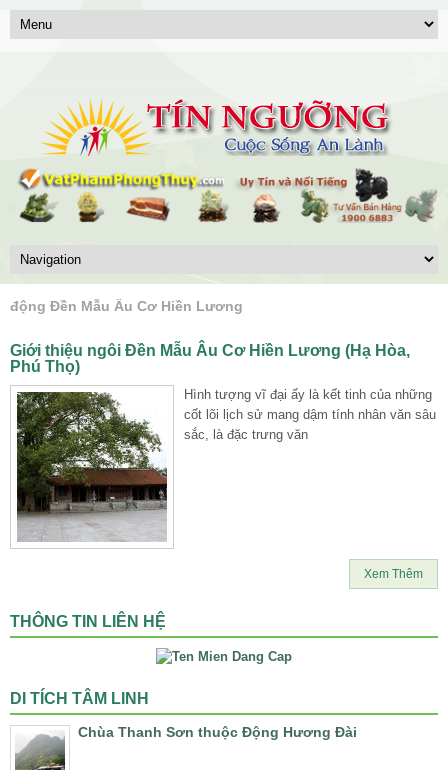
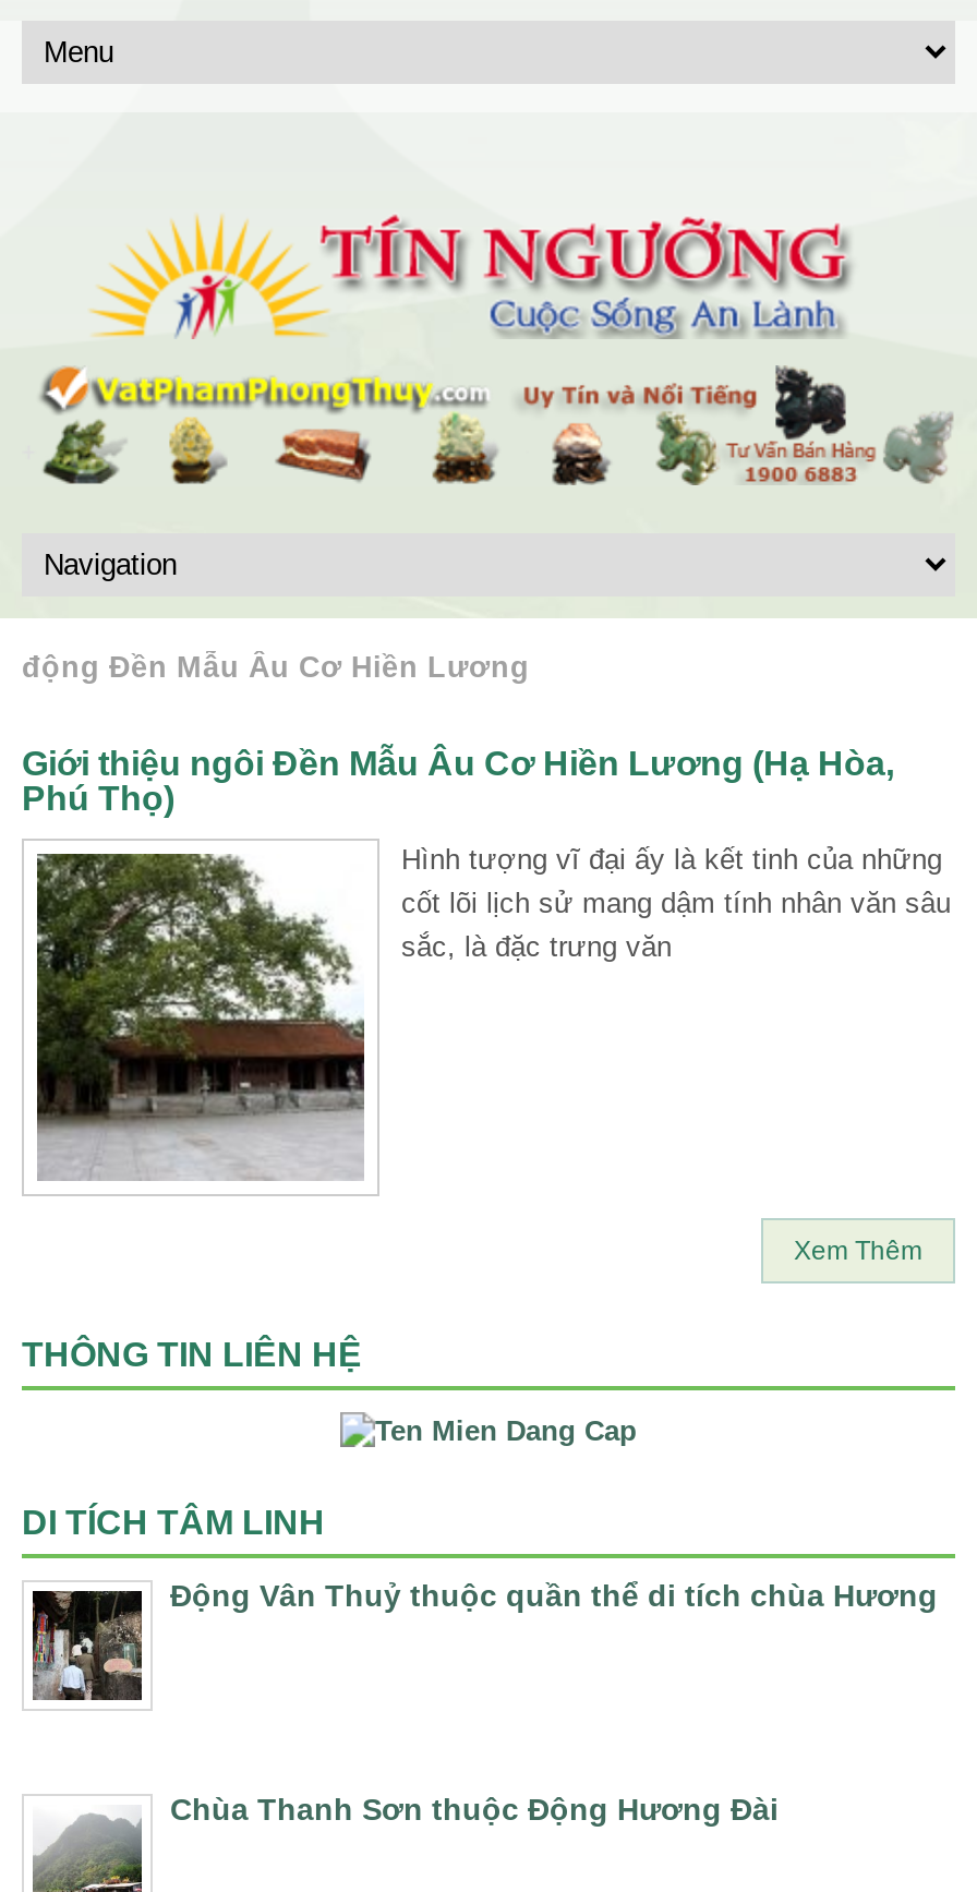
+ [image]
+ Động Vân Thuỷ thuộc quần thể di tích chùa Hương
